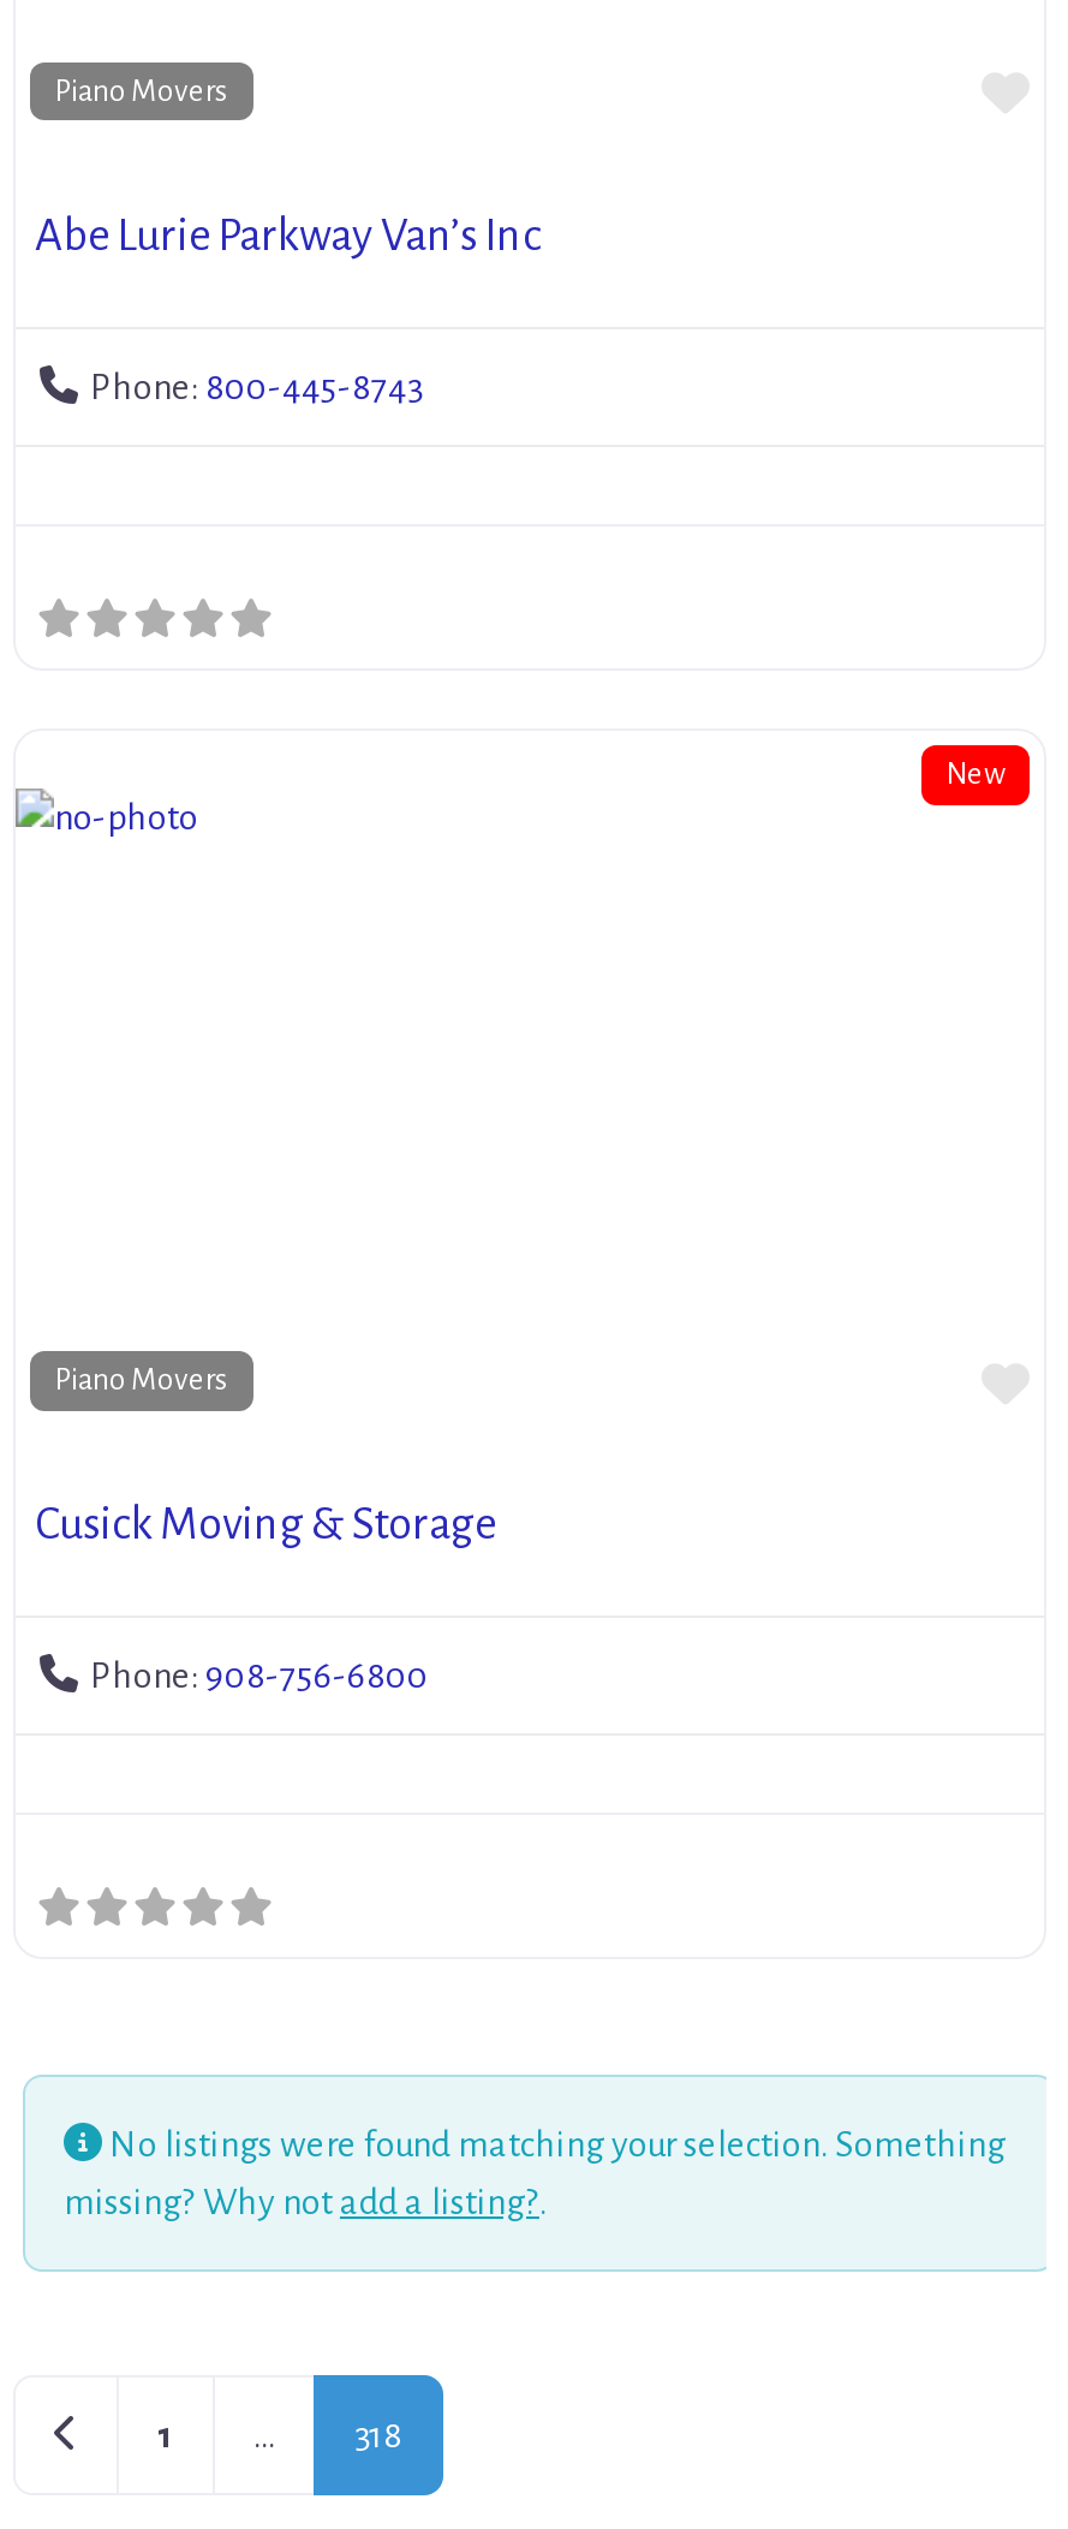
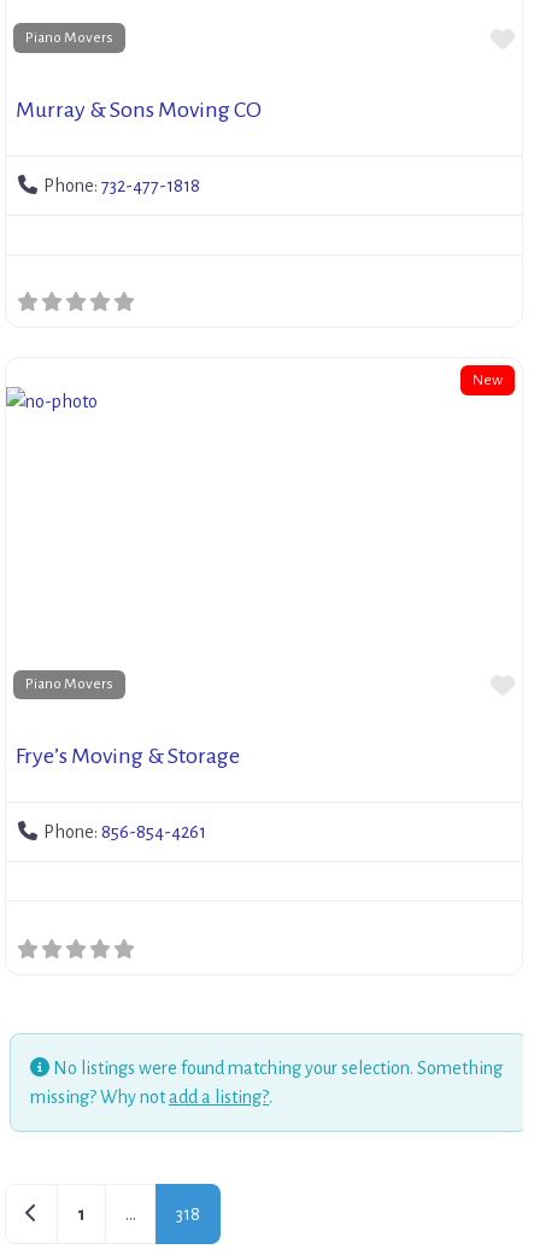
- Abe Lurie Parkway Van’s Inc
+ Murray & Sons Moving CO

- Phone: 800-445-8743
+ Phone: 732-477-1818

- Cusick Moving & Storage
+ Frye’s Moving & Storage

- Phone: 908-756-6800
+ Phone: 856-854-4261
